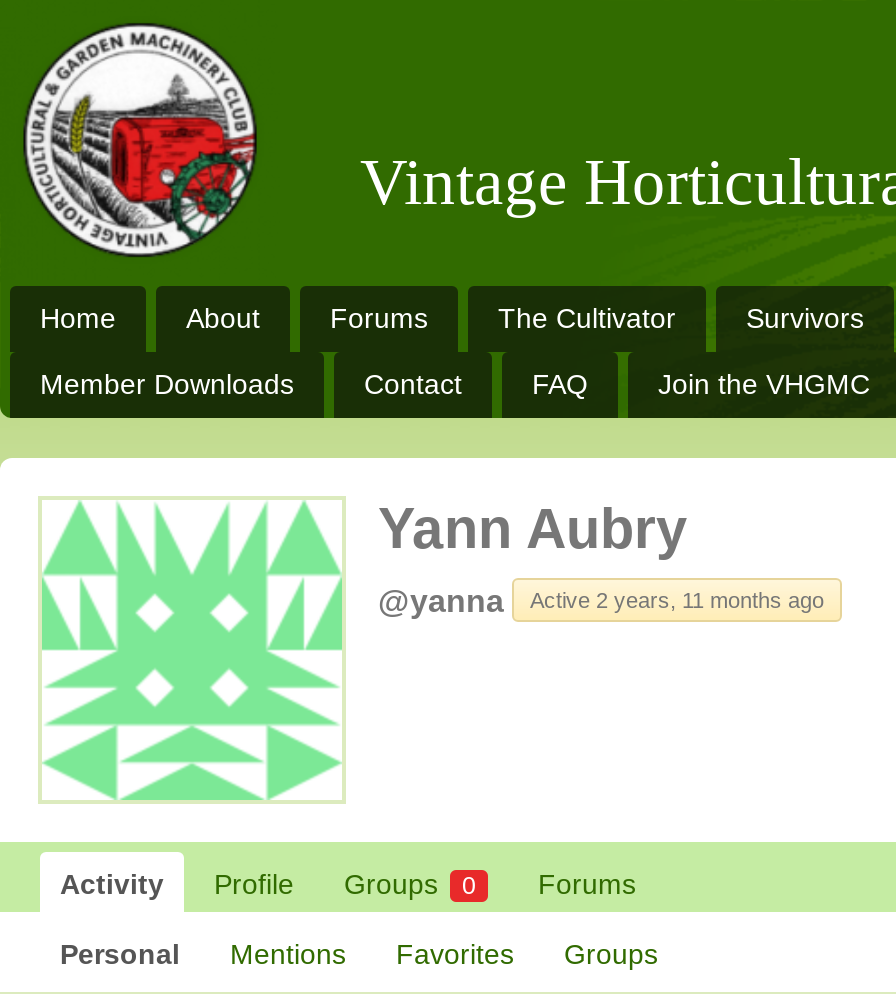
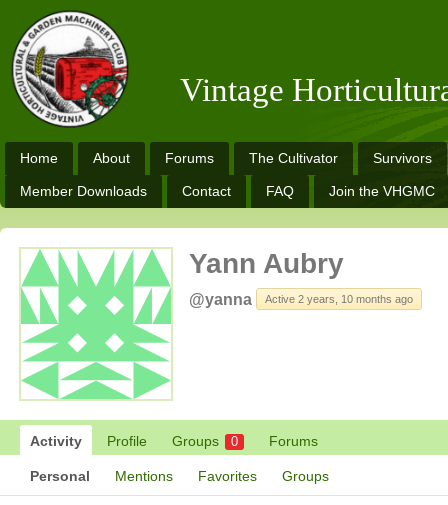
- Active 2 years, 11 months ago
+ Active 2 years, 10 months ago
